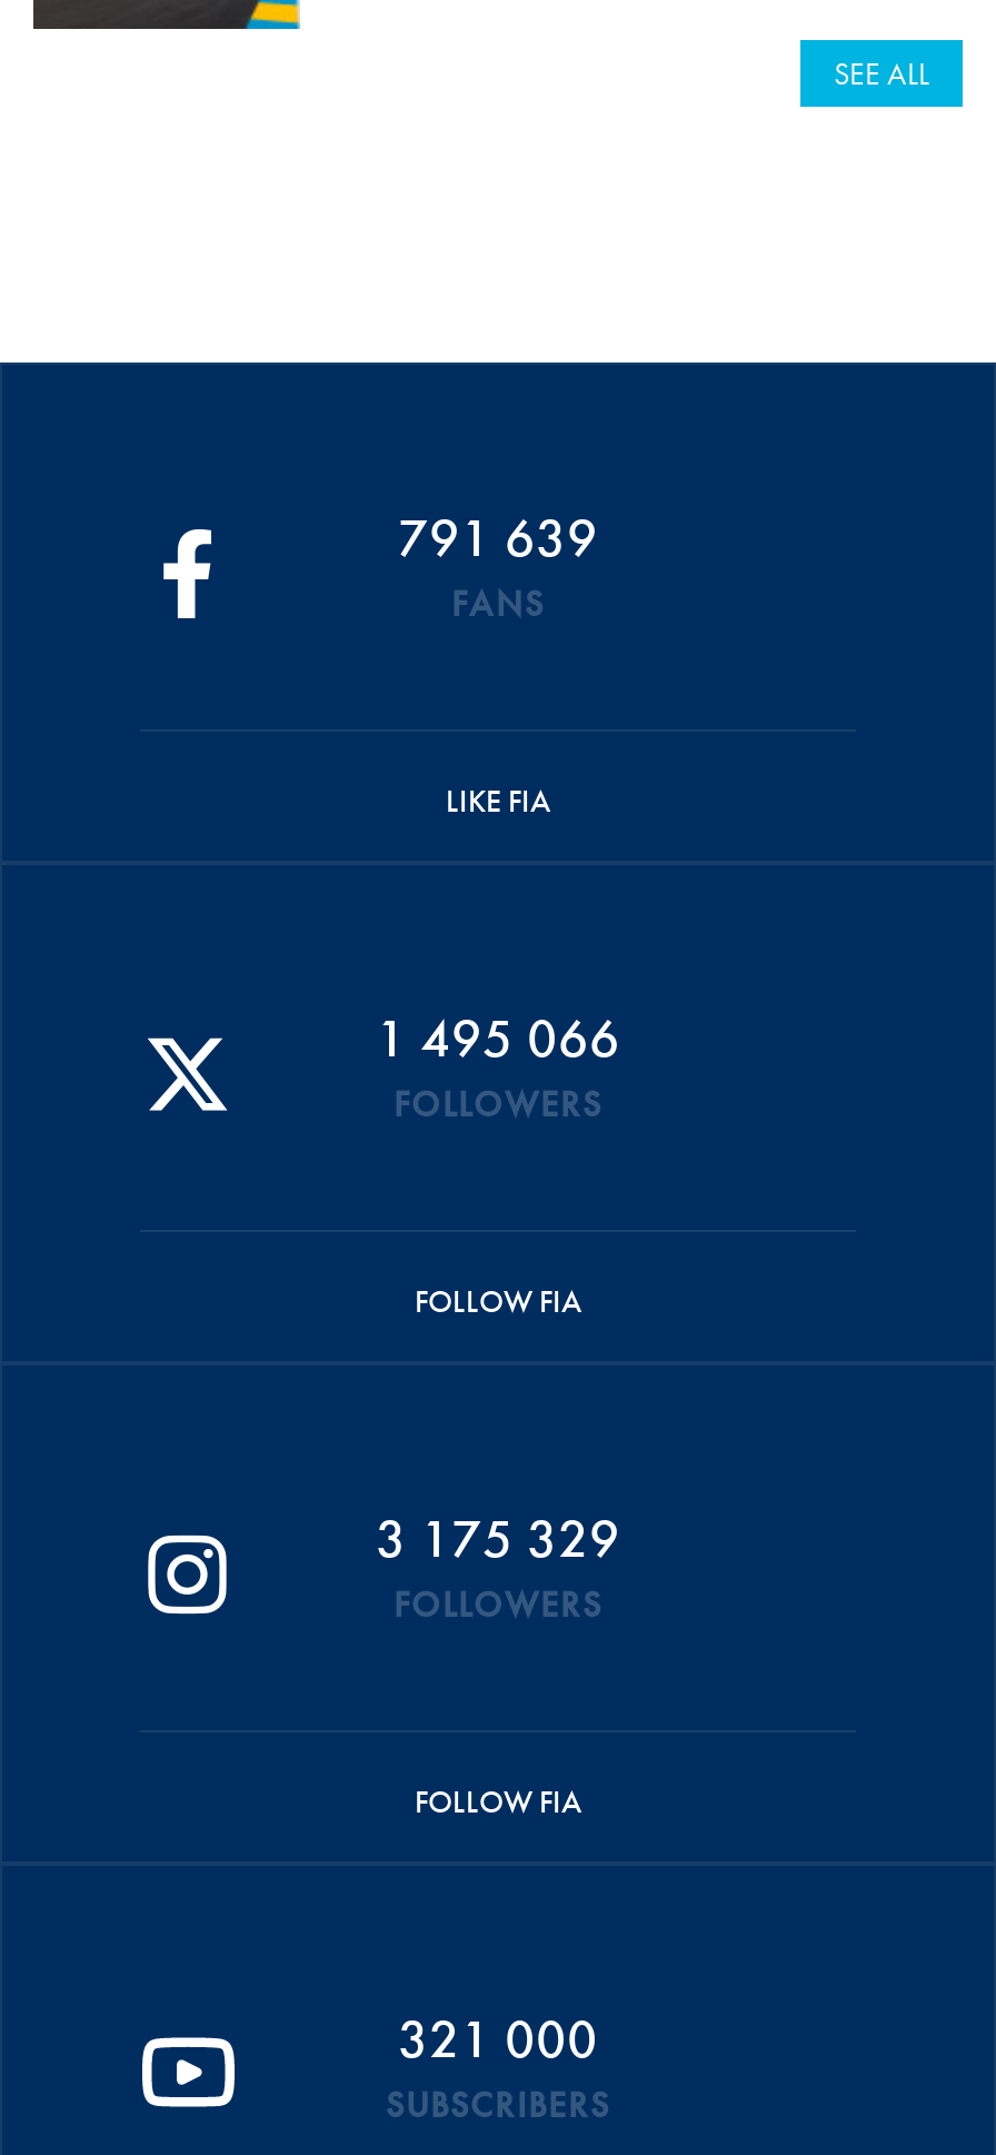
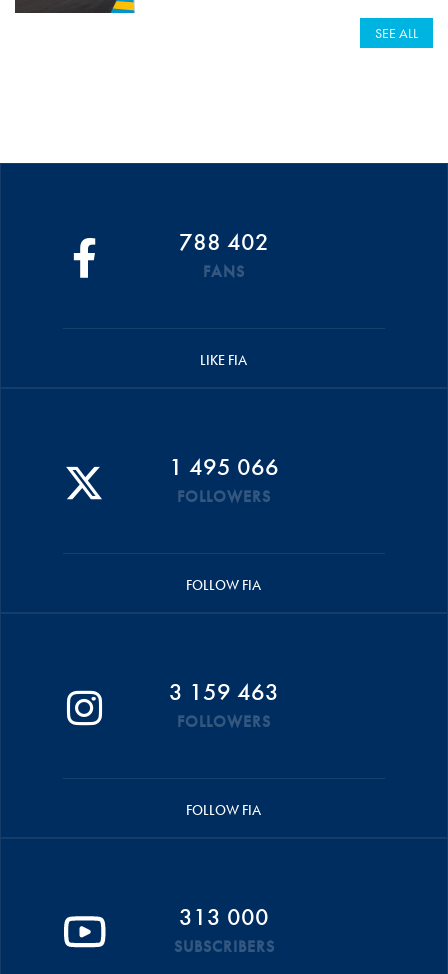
- 791 639
+ 788 402

- 3 175 329
+ 3 159 463

- 321 000
+ 313 000
